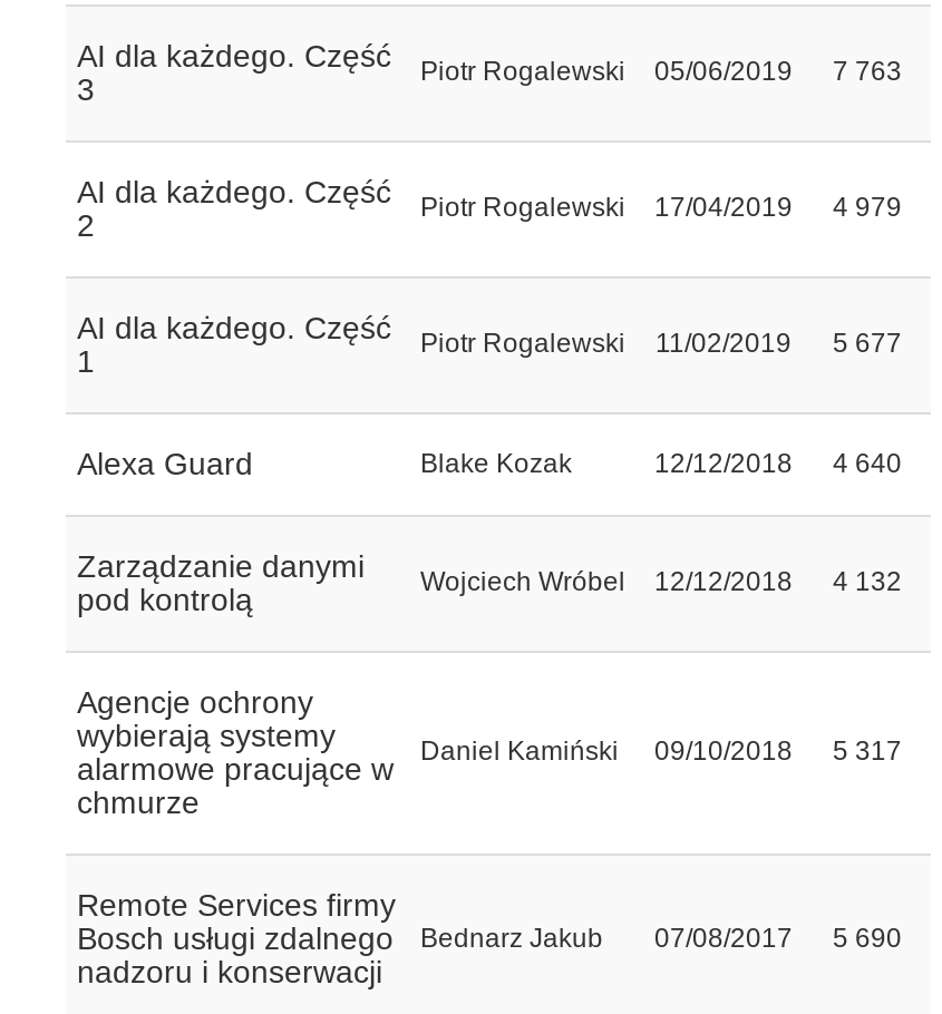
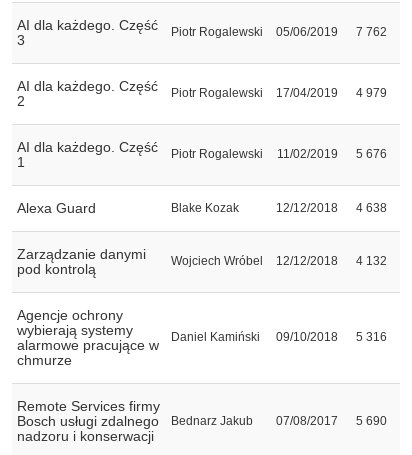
- AI dla każdego. Część Piotr Rogalewski 05/06/2019 7 763
+ AI dla każdego. Część Piotr Rogalewski 05/06/2019 7 762

- AI dla każdego. Część Piotr Rogalewski 11/02/2019 5 677
+ AI dla każdego. Część Piotr Rogalewski 11/02/2019 5 676

- 12/12/2018 4 640
+ 12/12/2018 4 638

- alarmowe pracujące w Daniel Kamiński 09/10/2018 5 317
+ alarmowe pracujące w Daniel Kamiński 09/10/2018 5 316
